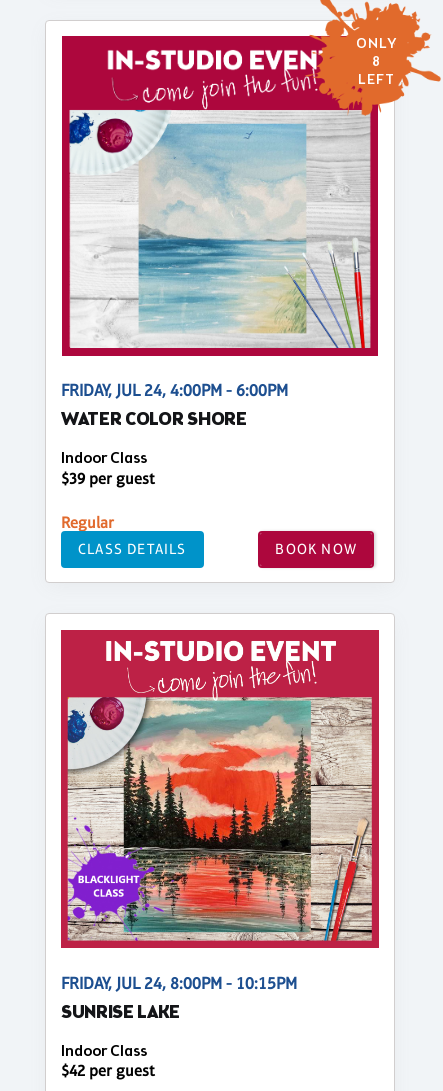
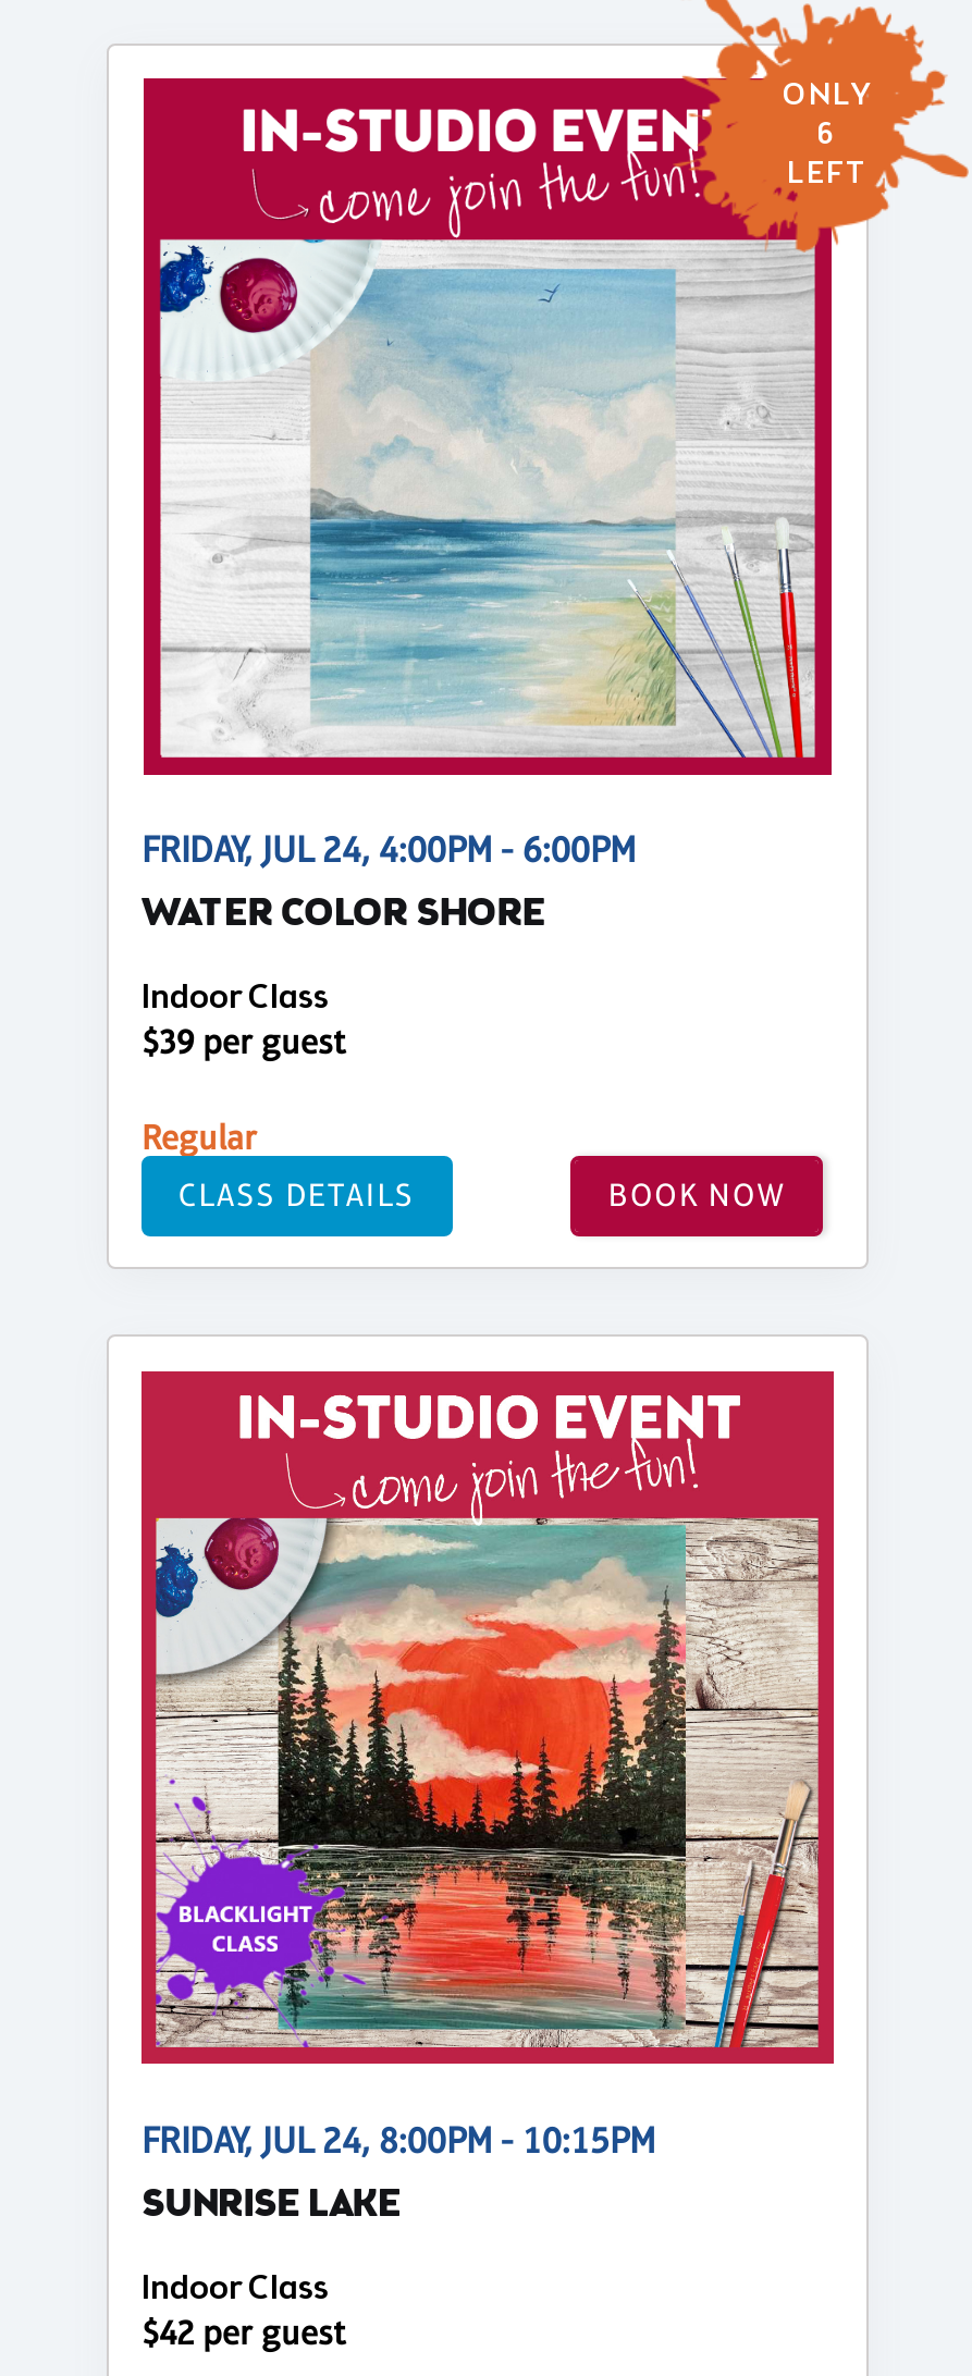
- 8
+ 6
